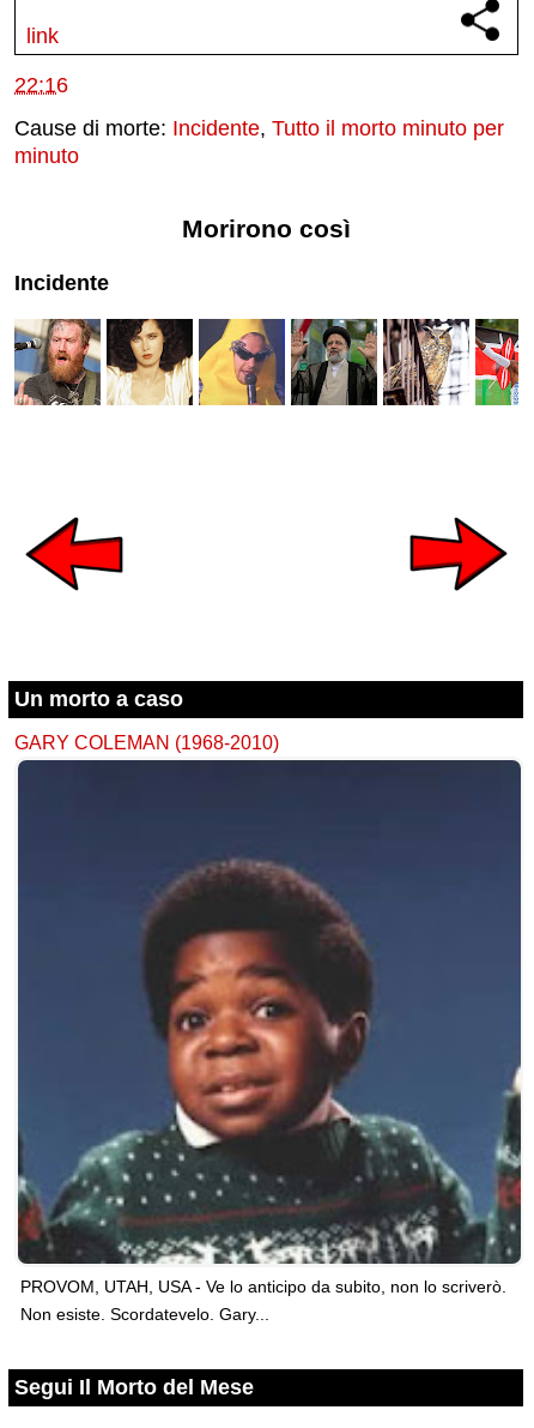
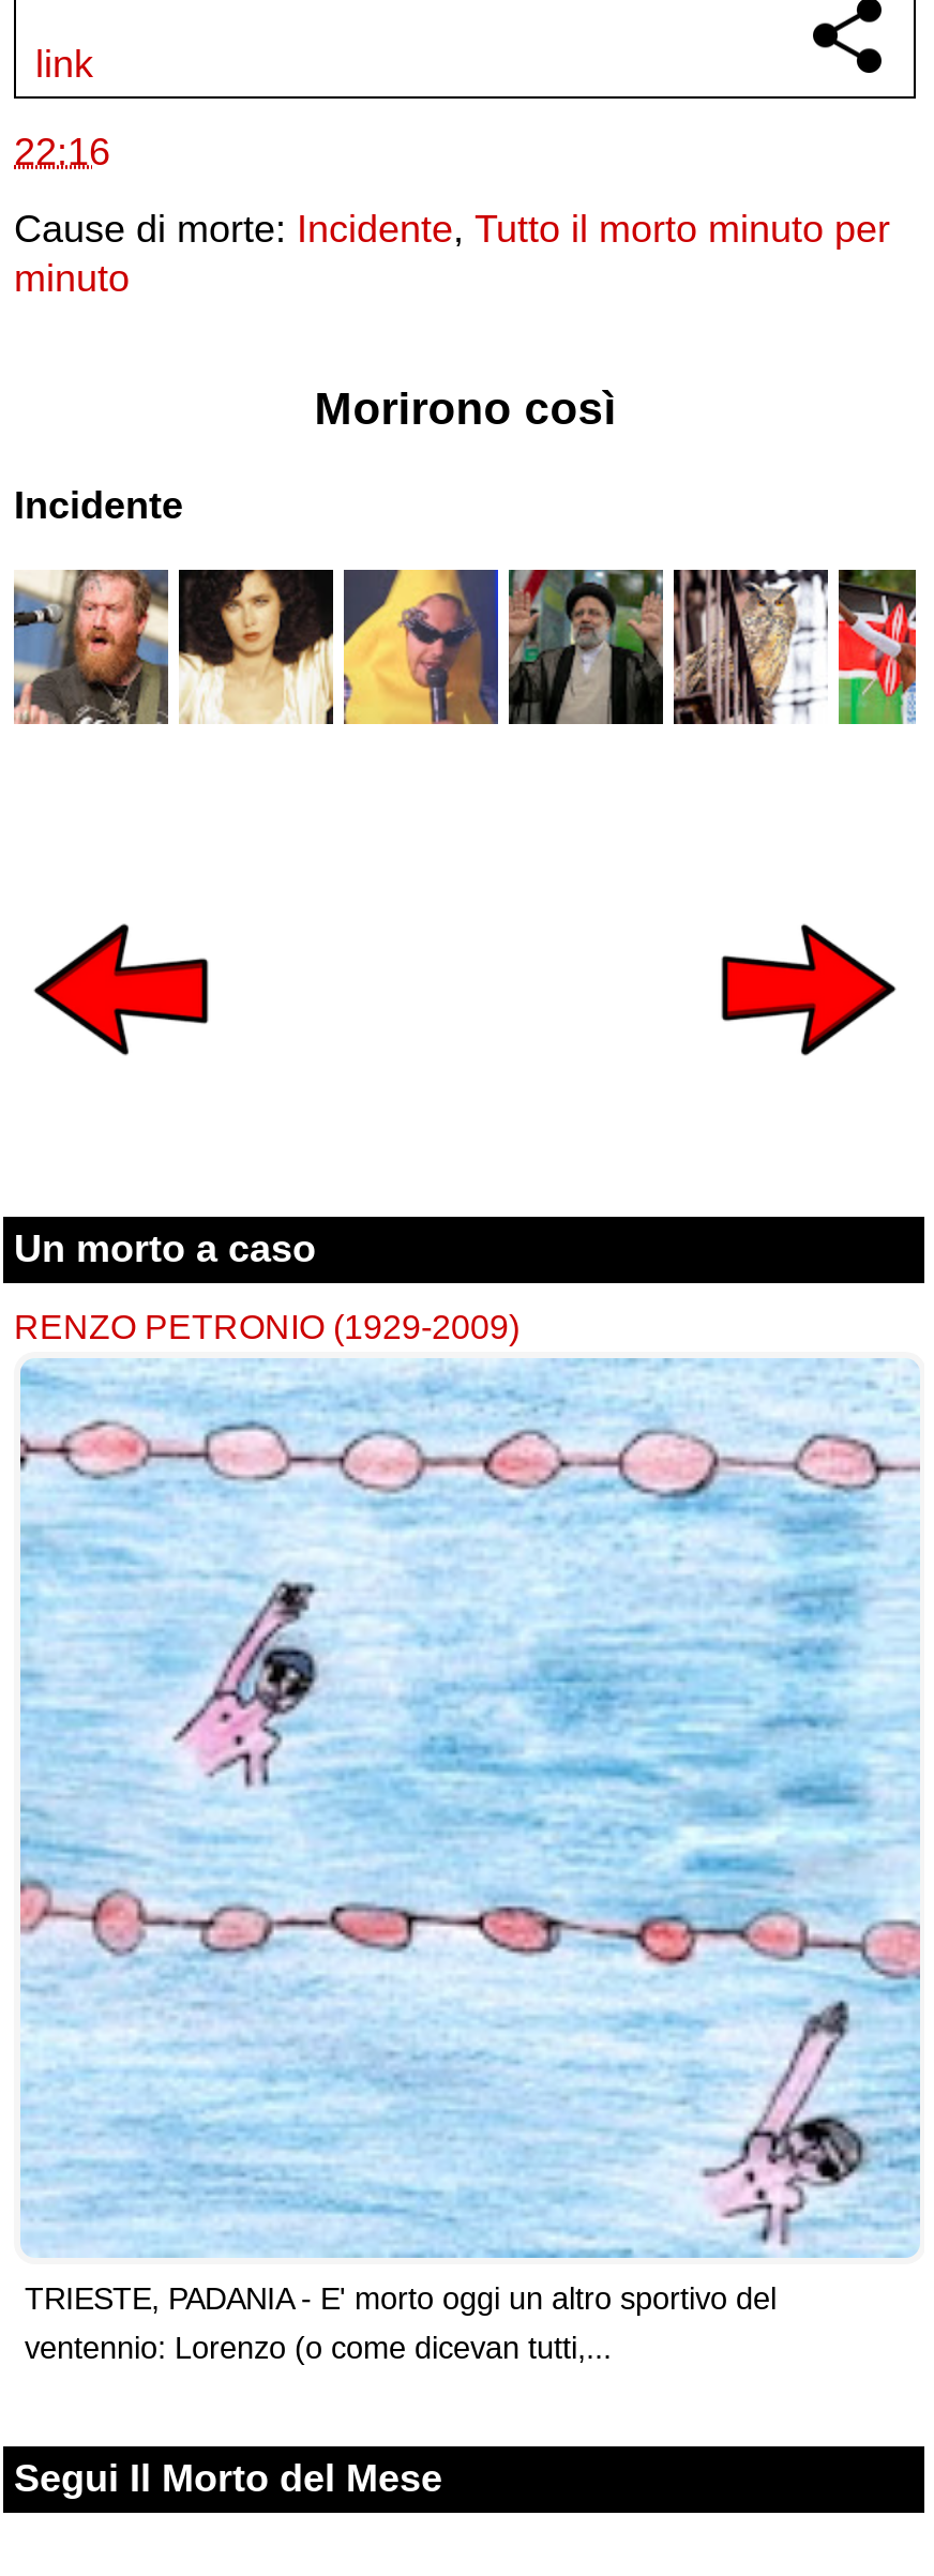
- GARY COLEMAN (1968-2010)
+ RENZO PETRONIO (1929-2009)

- [image]
- PROVOM, UTAH, USA - Ve lo anticipo da subito, non lo scriverò.
- Non esiste. Scordatevelo. Gary...
+ [image]
+ TRIESTE, PADANIA - E' morto oggi un altro sportivo del
+ ventennio: Lorenzo (o come dicevan tutti,...
